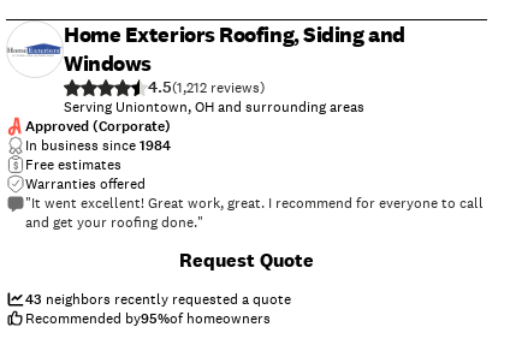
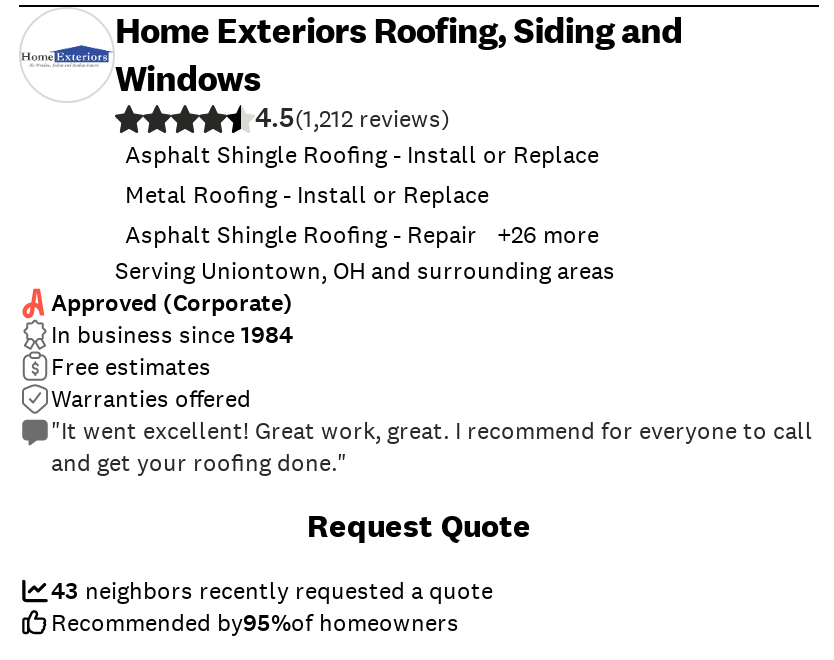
+ Asphalt Shingle Roofing - Install or Replace
+ Metal Roofing - Install or Replace
+ Asphalt Shingle Roofing - Repair
+ +26 more
